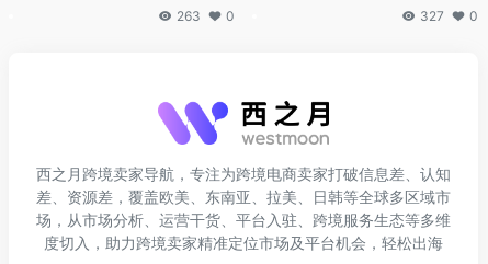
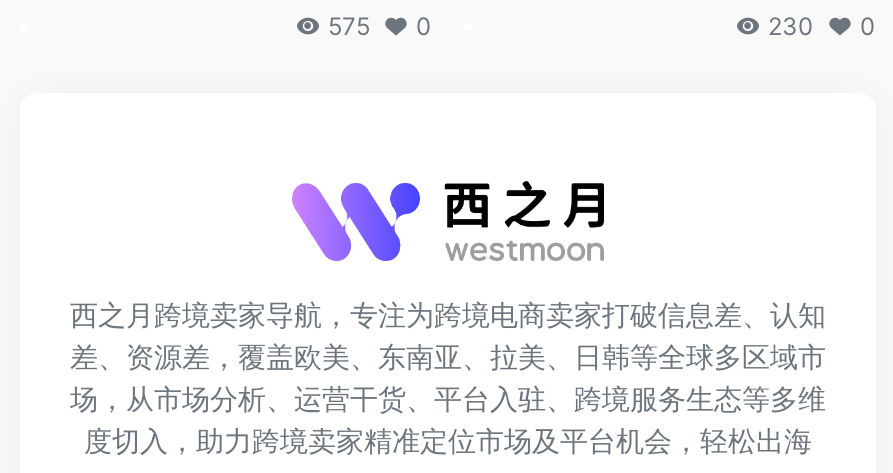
- 263 0
+ 575 0

- 327 0
+ 230 0
